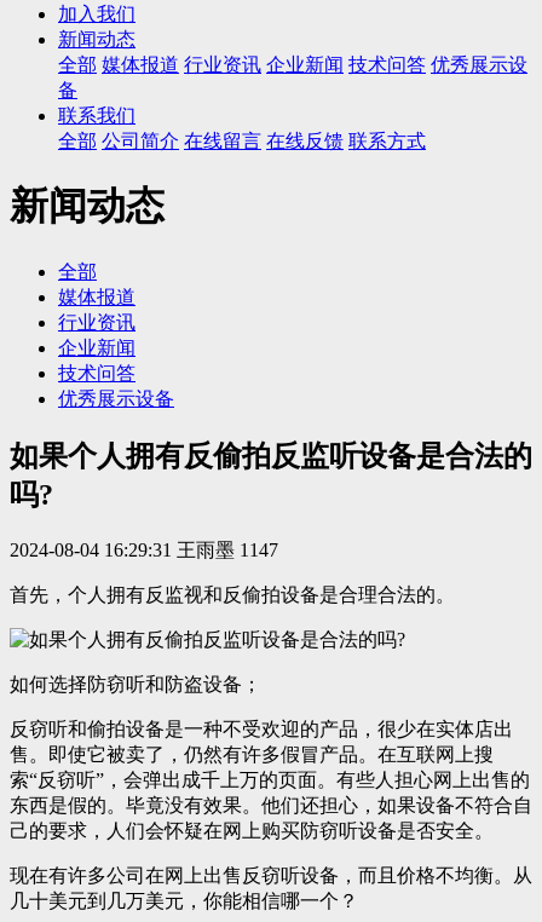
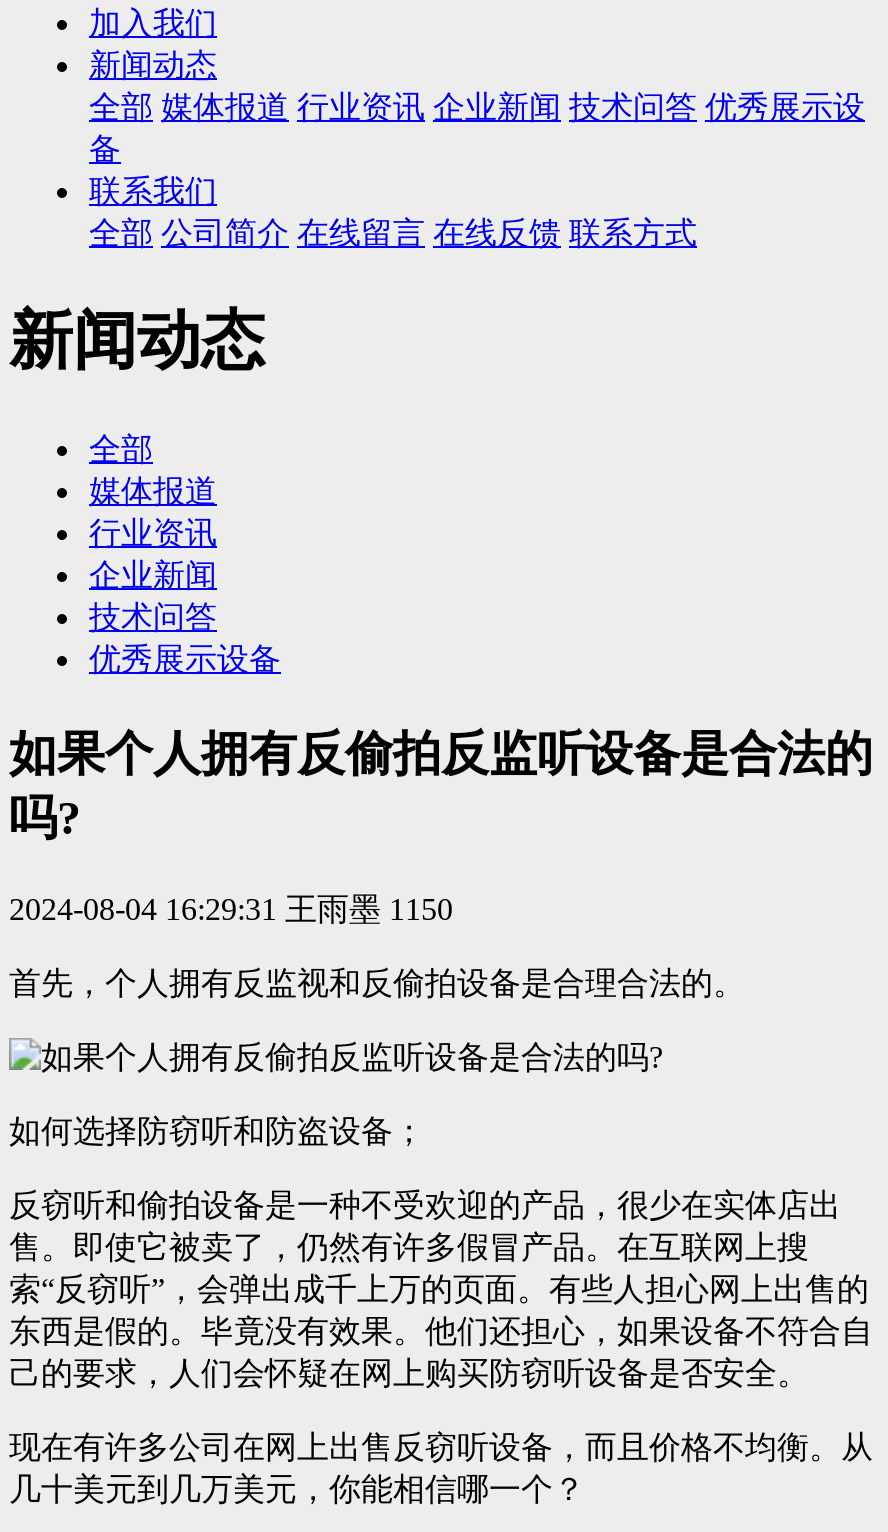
- 2024-08-04 16:29:31 王雨墨 1147
+ 2024-08-04 16:29:31 王雨墨 1150
